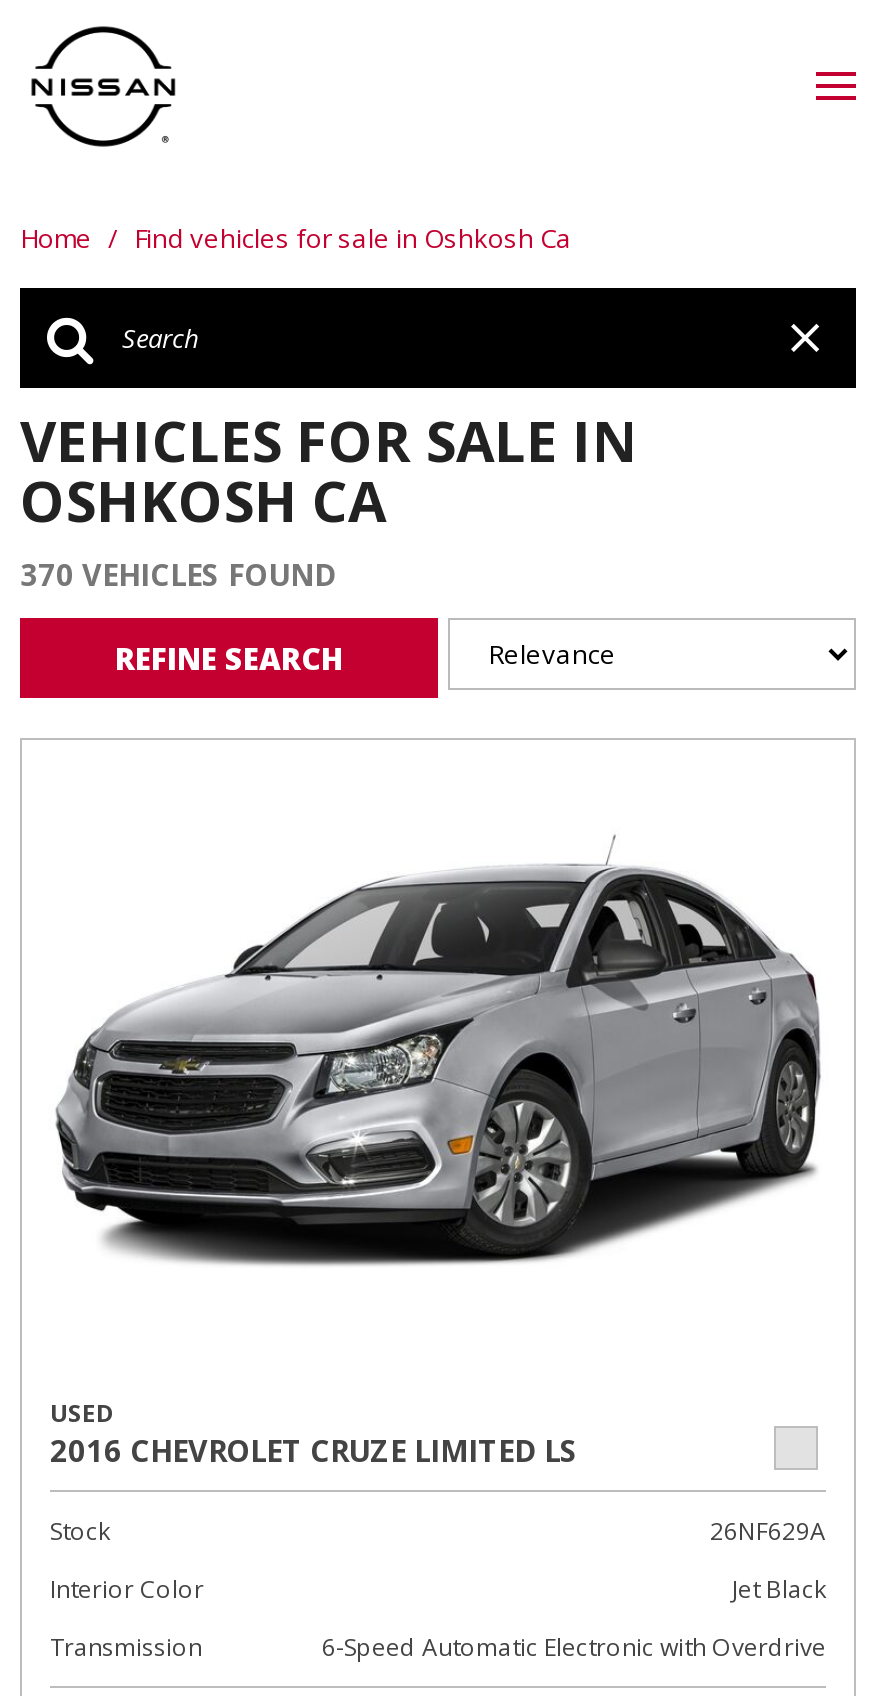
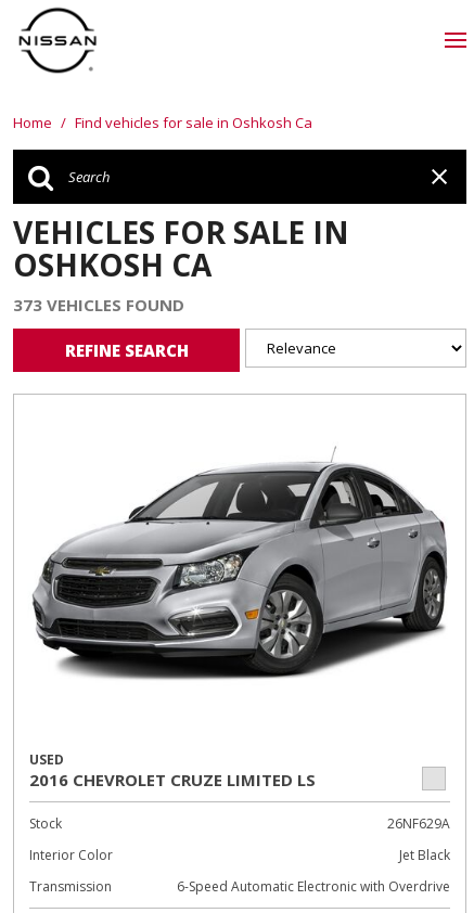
- 370 VEHICLES FOUND
+ 373 VEHICLES FOUND
